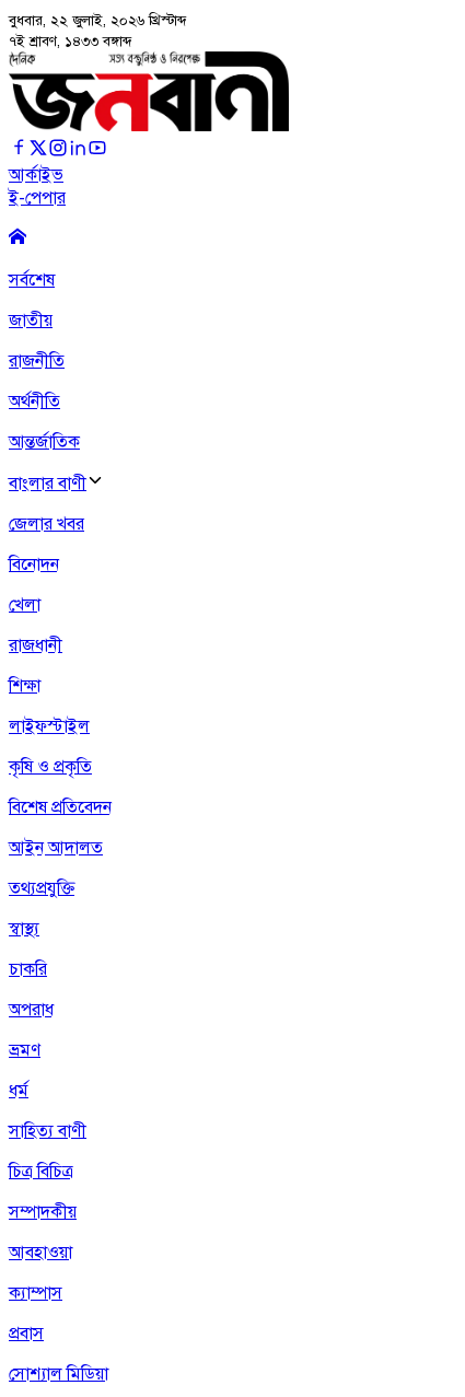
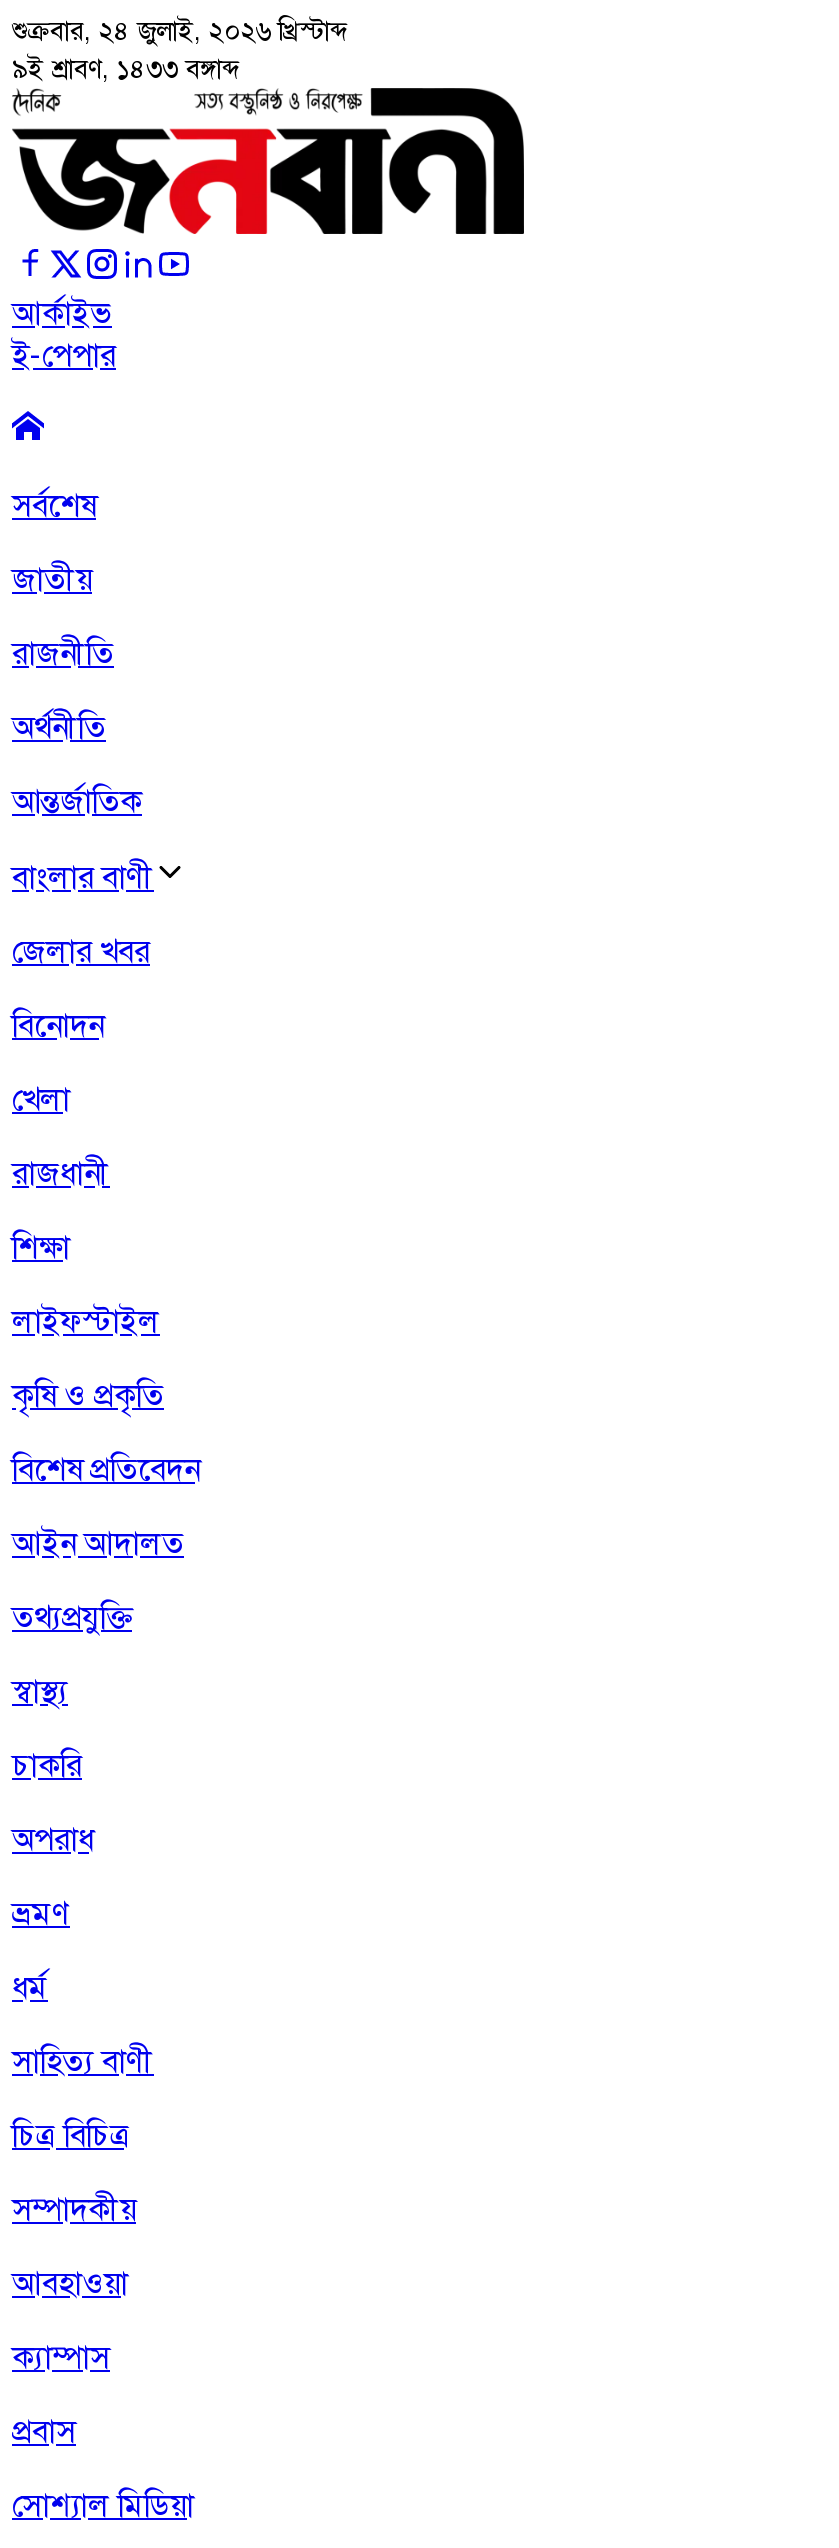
- বুধবার, ২২ জুলাই, ২০২৬ খ্রিস্টাব্দ
+ শুক্রবার, ২৪ জুলাই, ২০২৬ খ্রিস্টাব্দ

- ৭ই শ্রাবণ, ১৪৩৩ বঙ্গাব্দ
+ ৯ই শ্রাবণ, ১৪৩৩ বঙ্গাব্দ
